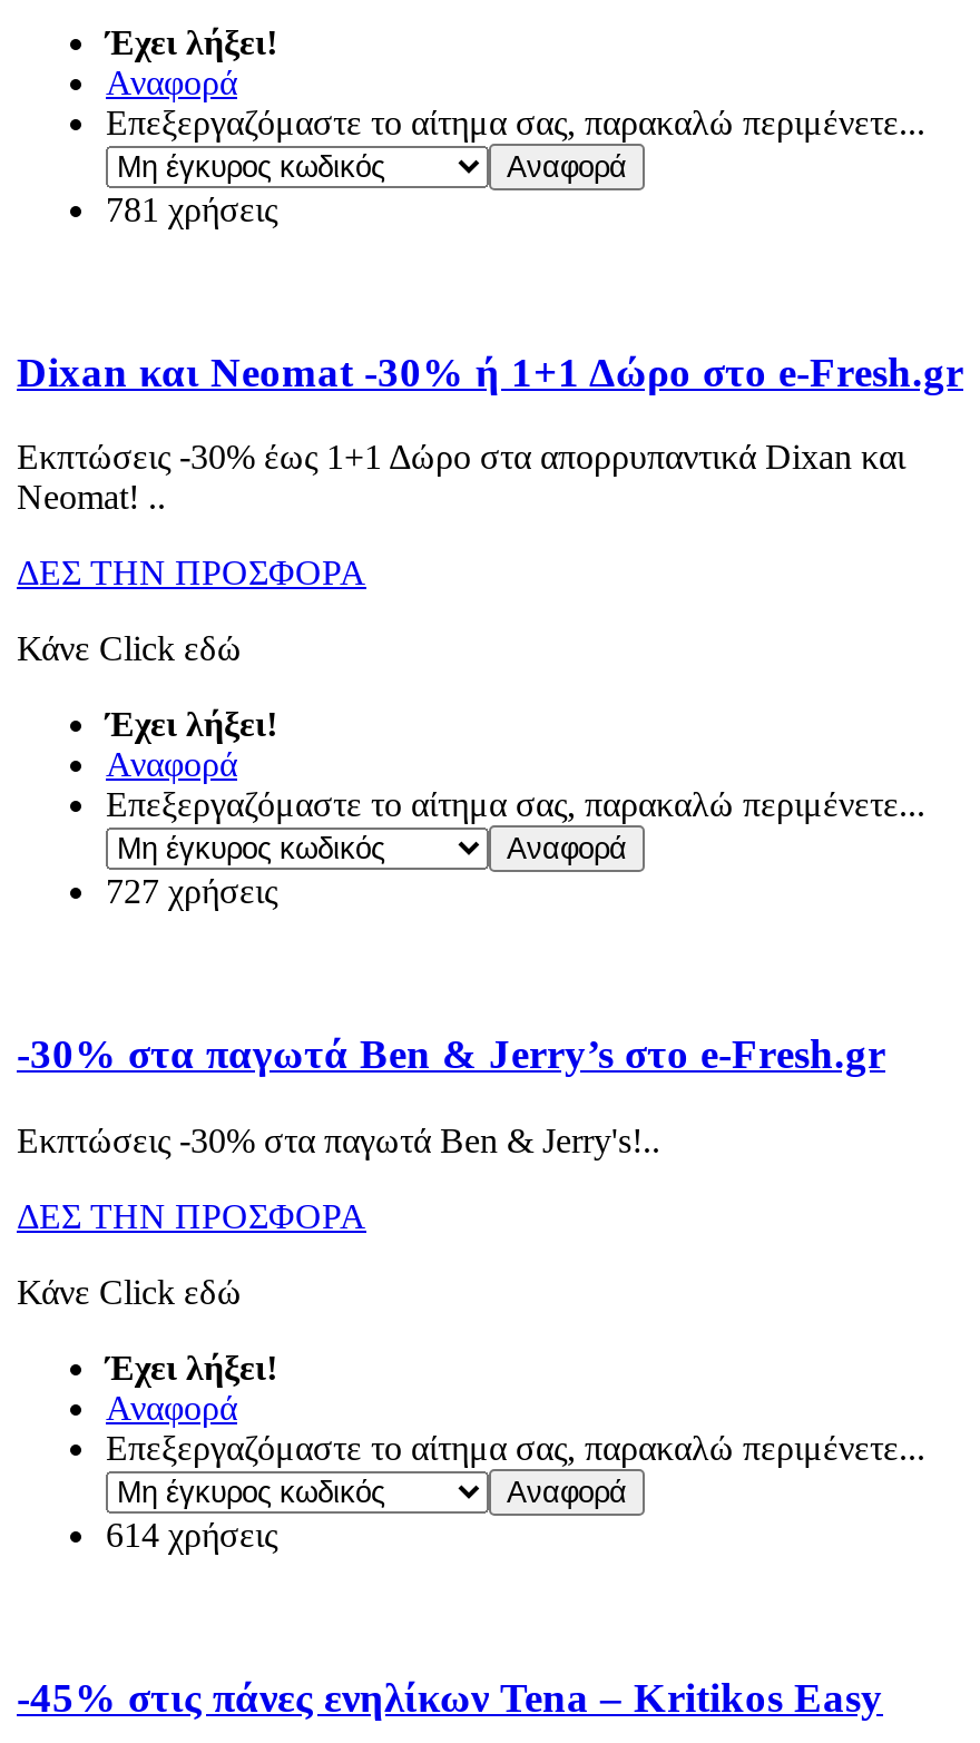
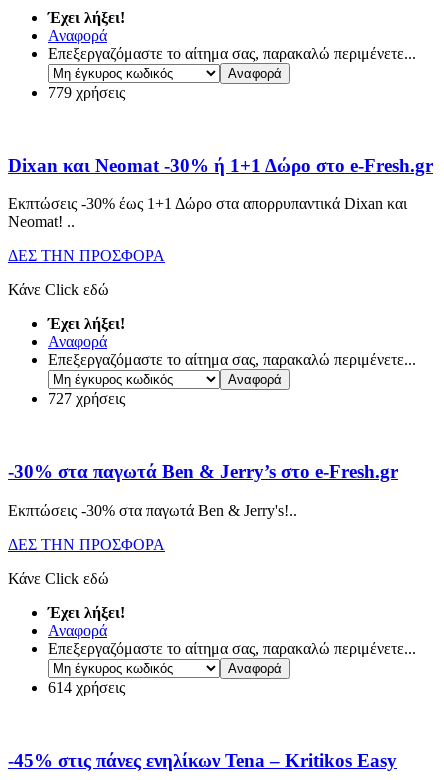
- 781 χρήσεις
+ 779 χρήσεις
